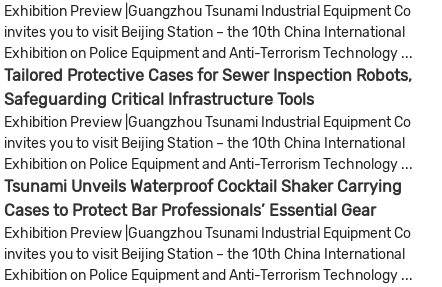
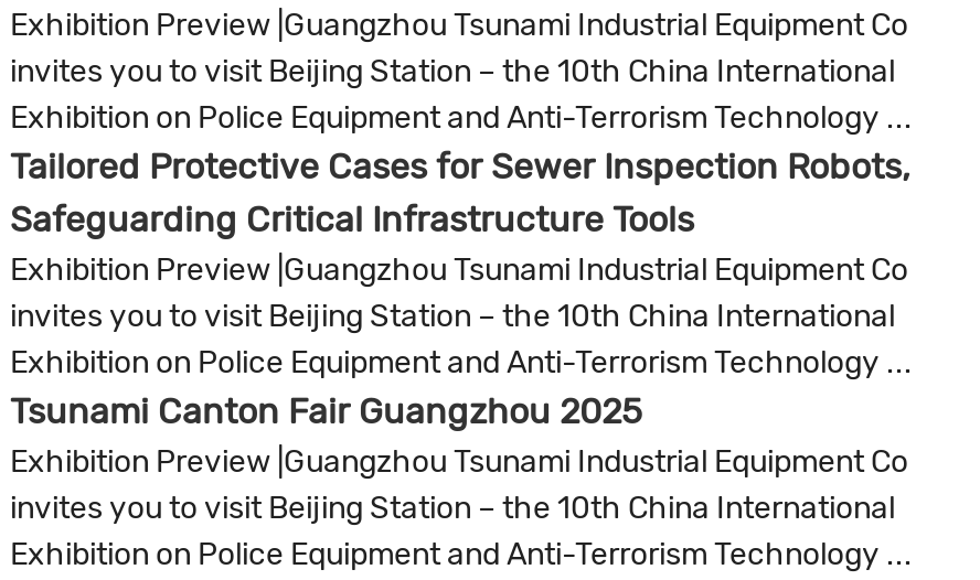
- Tsunami Unveils Waterproof Cocktail Shaker Carrying
- Cases to Protect Bar Professionals’ Essential Gear
+ Tsunami Canton Fair Guangzhou 2025
